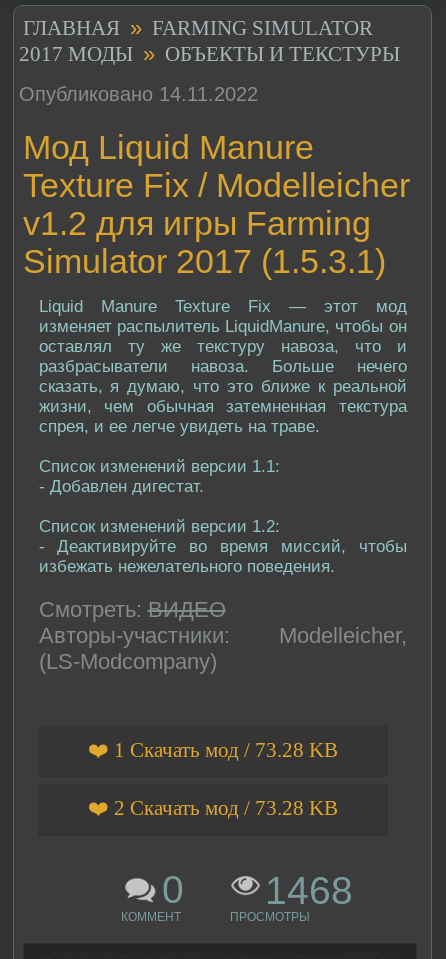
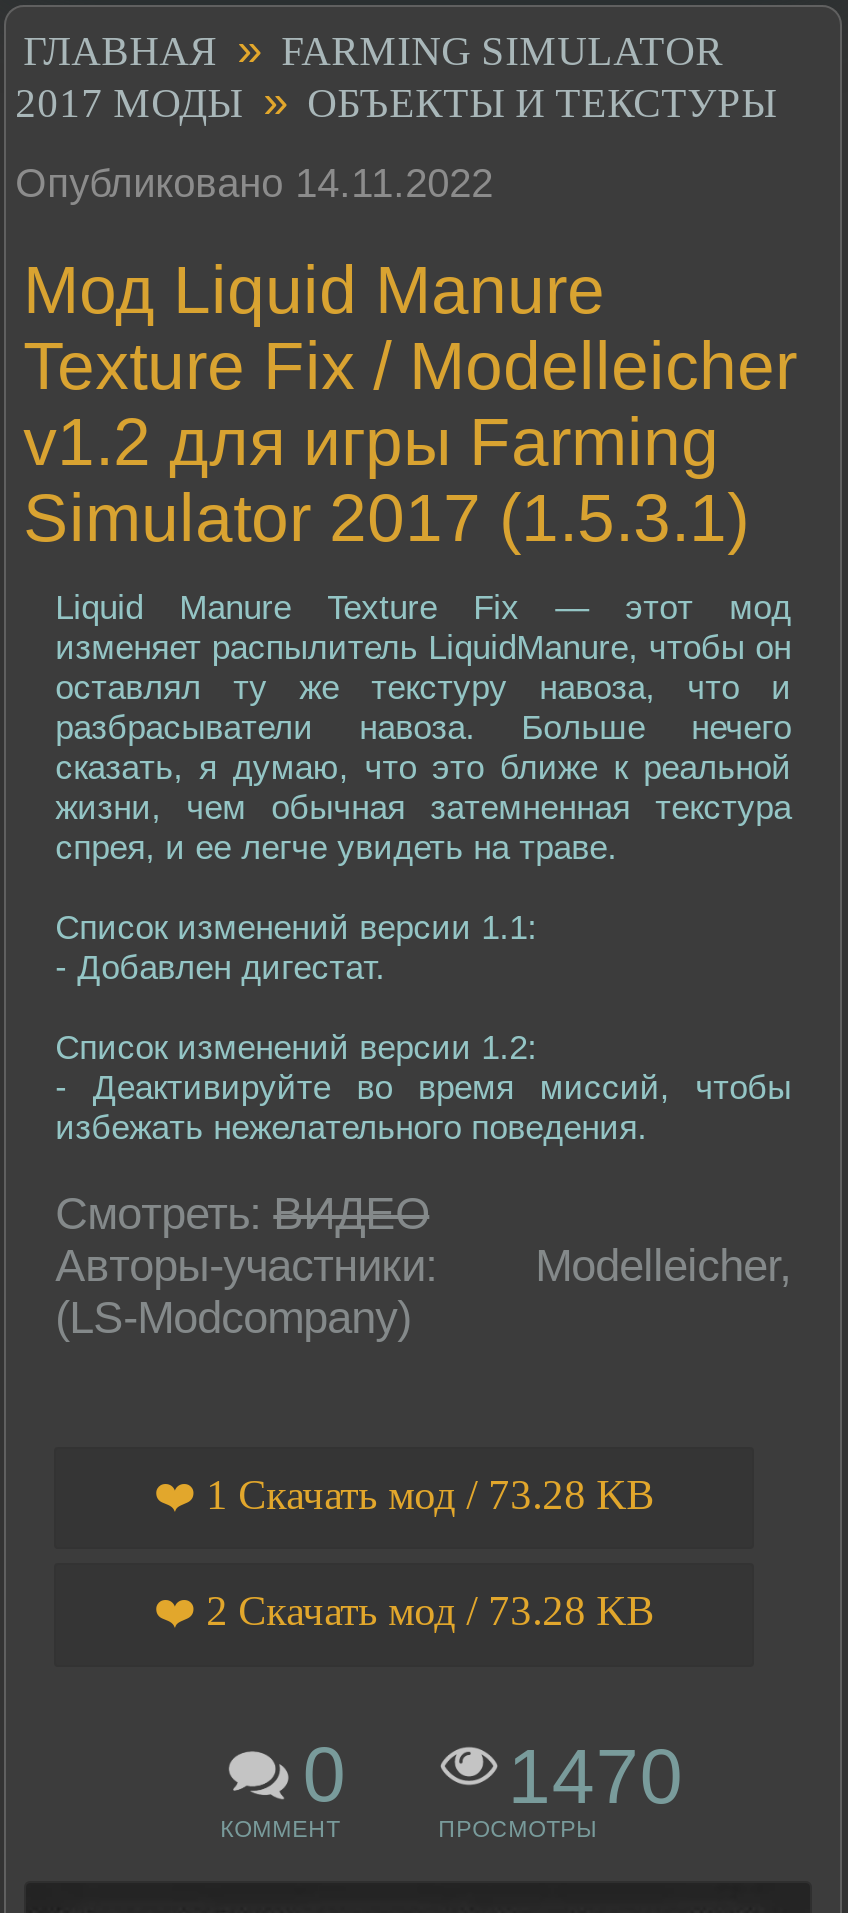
- 0 1468
+ 0 1470
